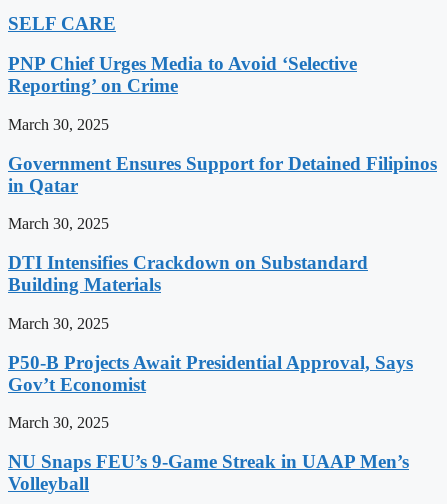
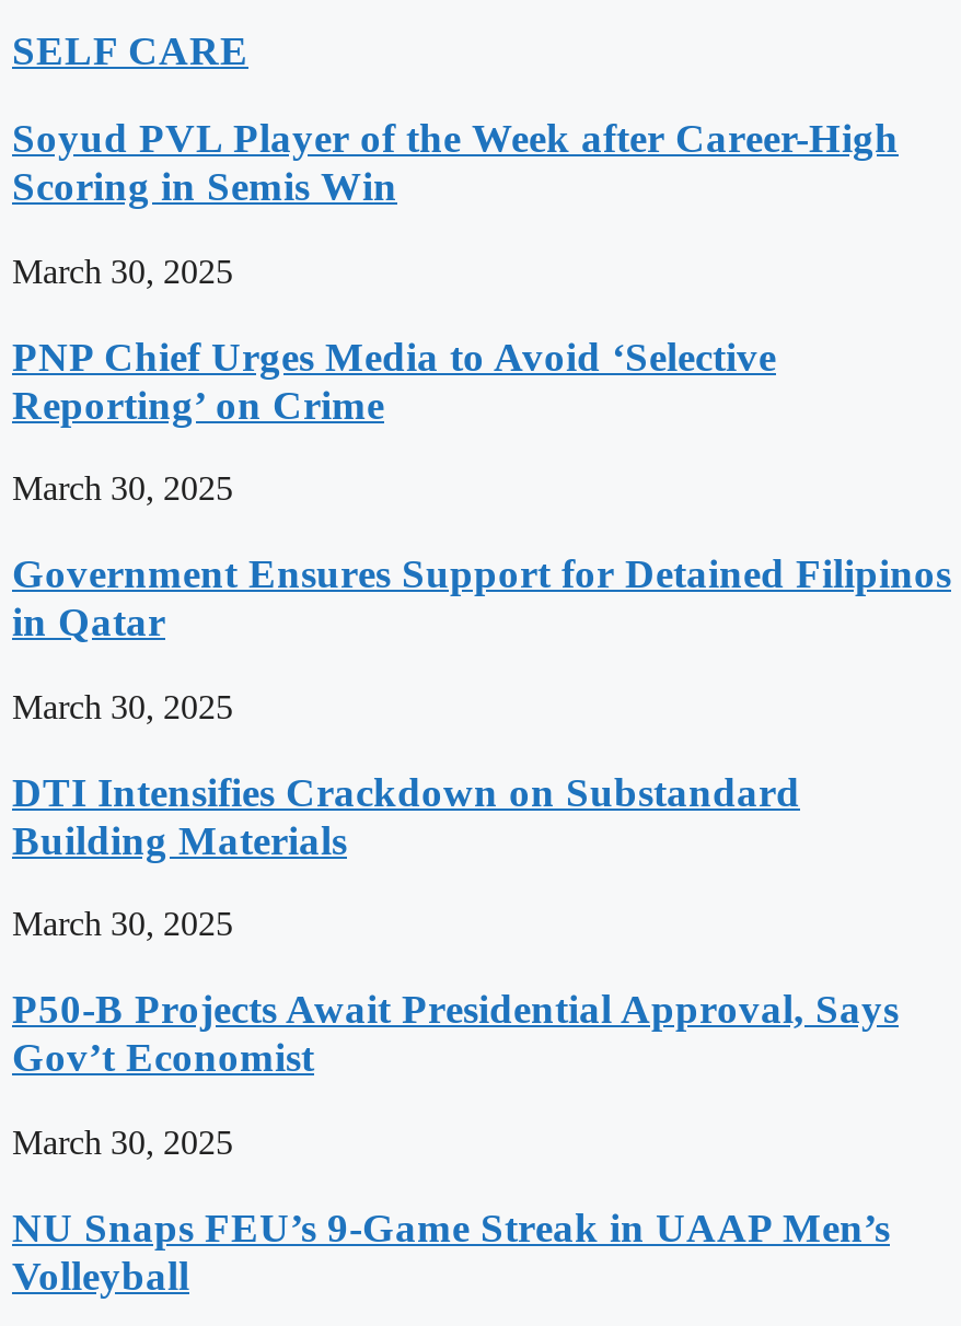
+ Soyud PVL Player of the Week after Career-High
+ Scoring in Semis Win
+ March 30, 2025
